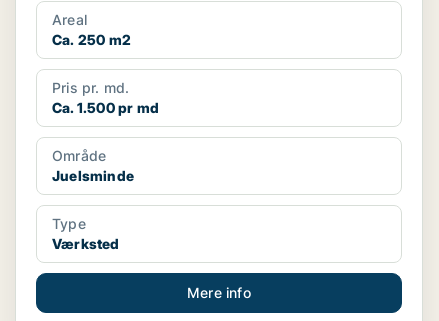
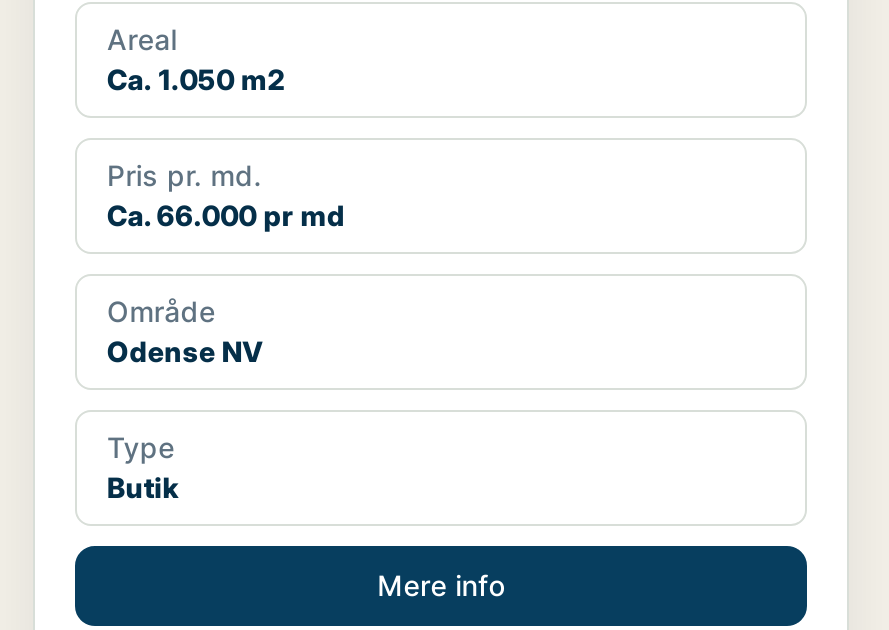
- Ca. 250 m2
+ Ca. 1.050 m2

- Ca. 1.500 pr md
+ Ca. 66.000 pr md

- Juelsminde
+ Odense NV

- Værksted
+ Butik
